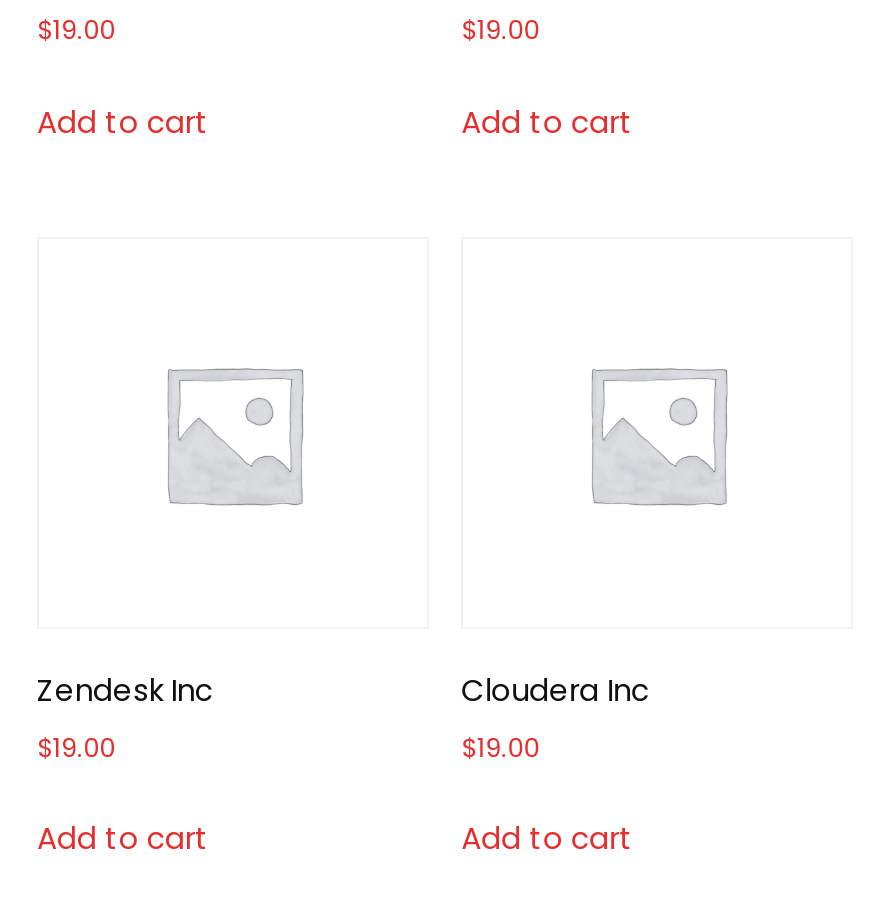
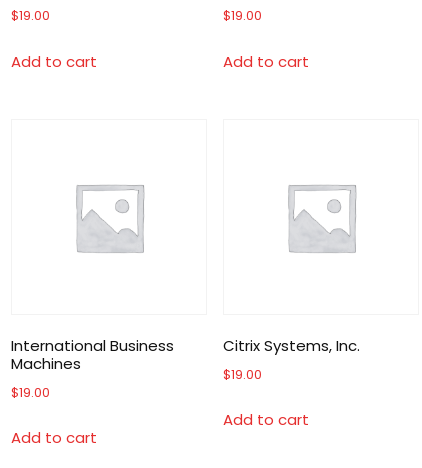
- Zendesk Inc
+ International Business
+ Machines

- Cloudera Inc
+ Citrix Systems, Inc.
